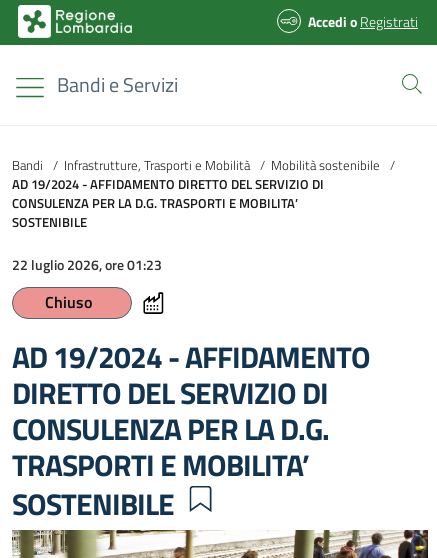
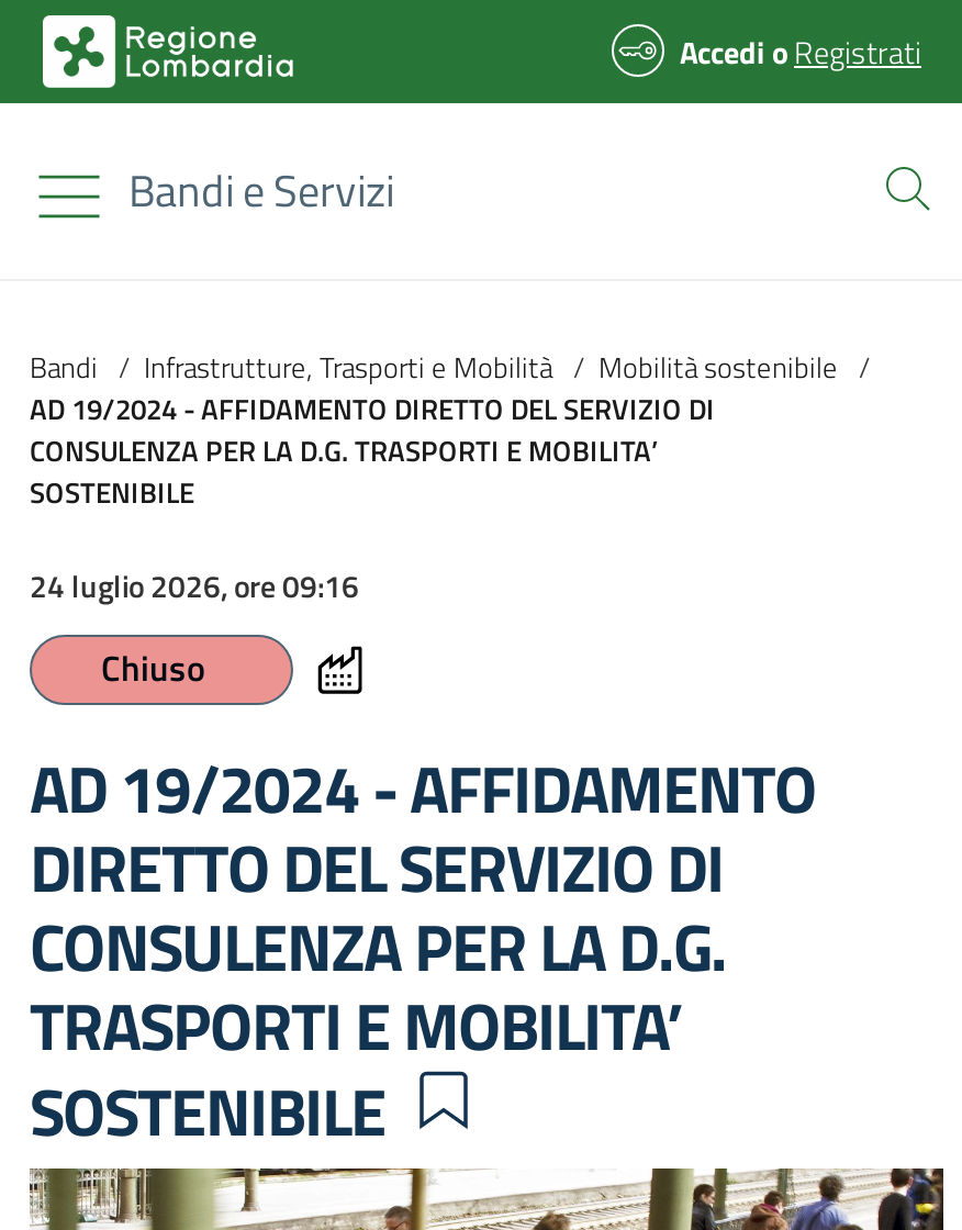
- 22 luglio 2026, ore 01:23
+ 24 luglio 2026, ore 09:16
